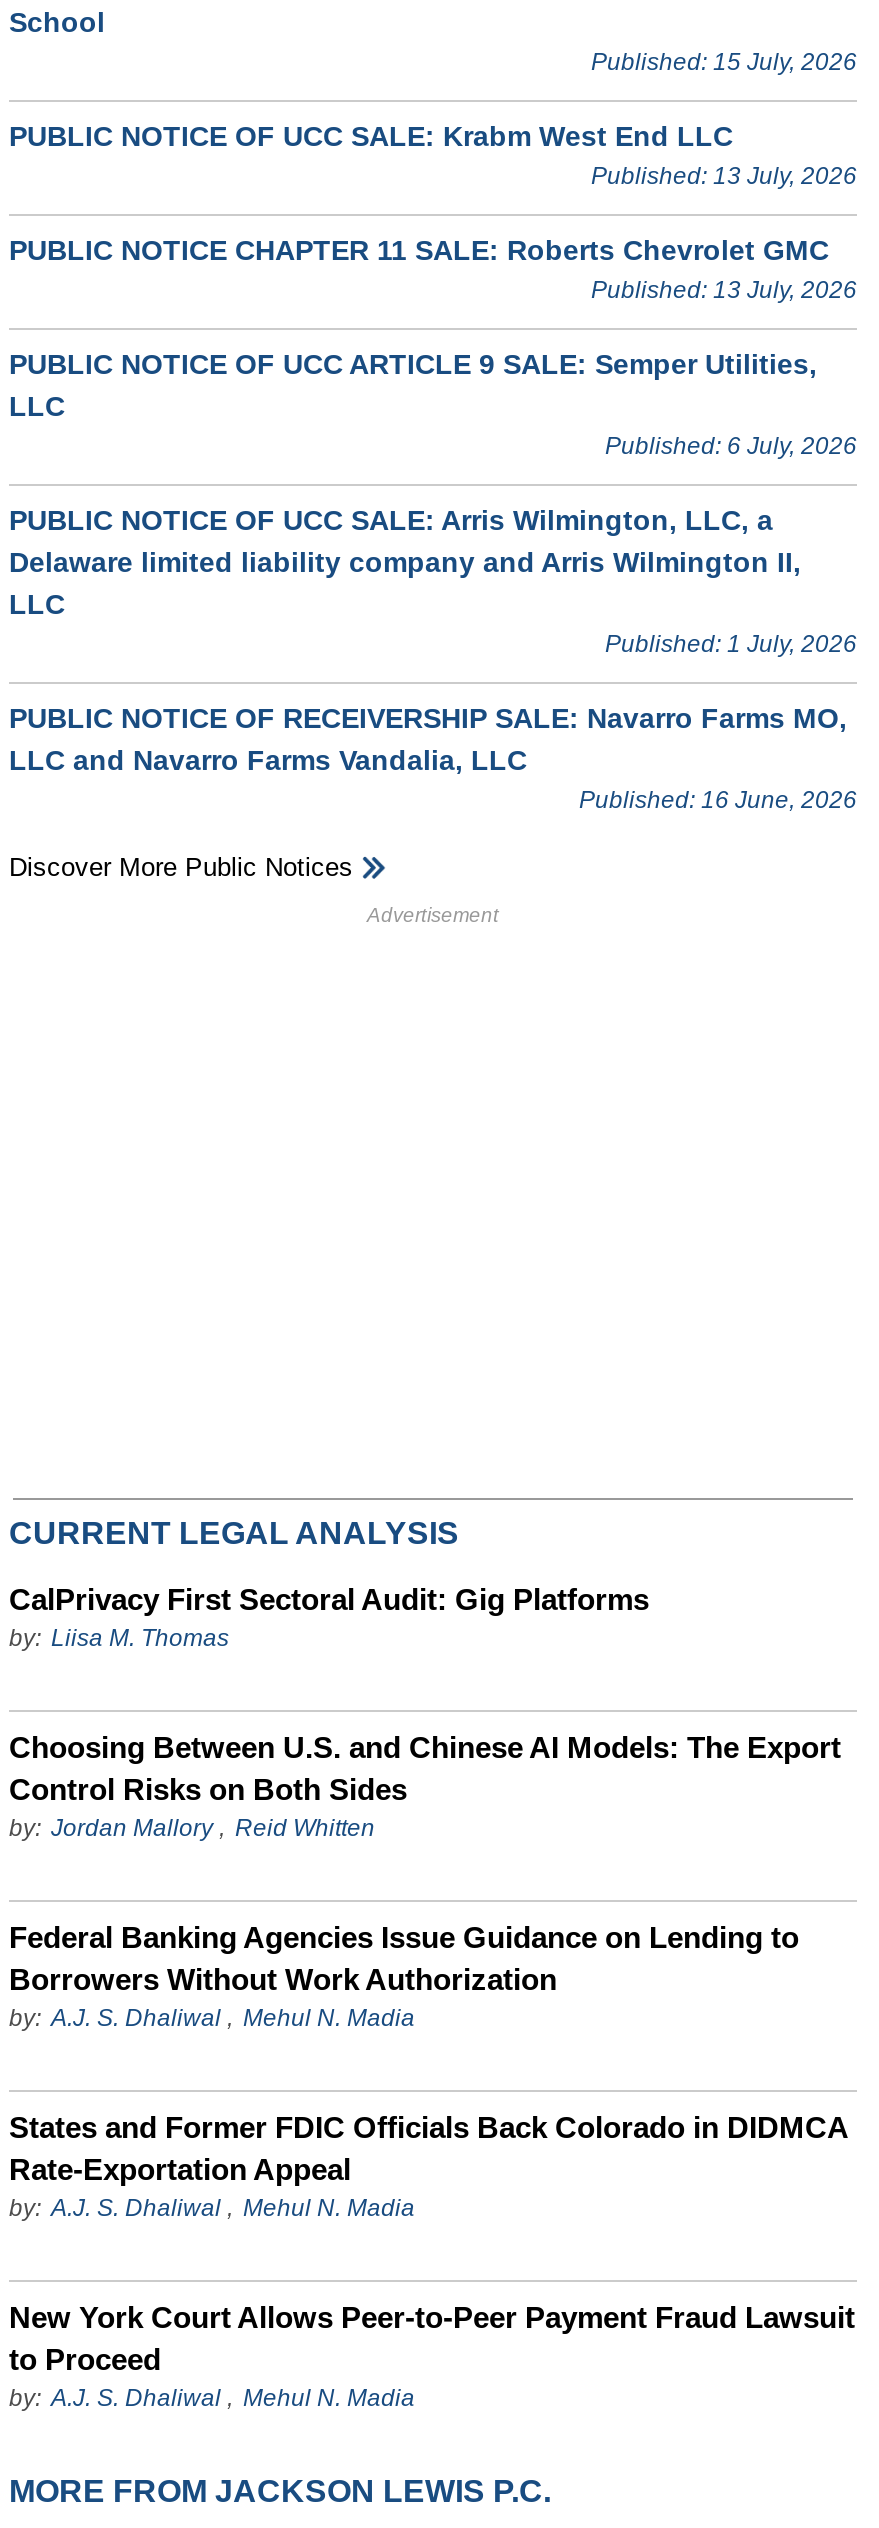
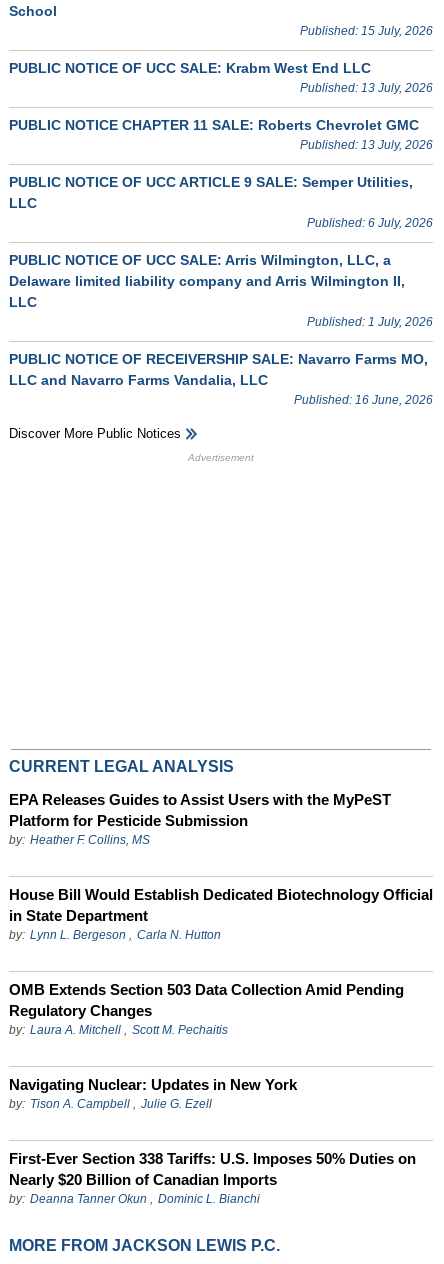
- CalPrivacy First Sectoral Audit: Gig Platforms
- by: Liisa M. Thomas
+ EPA Releases Guides to Assist Users with the MyPeST
+ Platform for Pesticide Submission
+ by: Heather F. Collins, MS

- Choosing Between U.S. and Chinese AI Models: The Export
- Control Risks on Both Sides
- by: Jordan Mallory, Reid Whitten
+ House Bill Would Establish Dedicated Biotechnology Official
+ in State Department
+ by: Lynn L. Bergeson, Carla N. Hutton

- Federal Banking Agencies Issue Guidance on Lending to
- Borrowers Without Work Authorization
- by: A.J. S. Dhaliwal, Mehul N. Madia
+ OMB Extends Section 503 Data Collection Amid Pending
+ Regulatory Changes
+ by: Laura A. Mitchell, Scott M. Pechaitis

- States and Former FDIC Officials Back Colorado in DIDMCA
- Rate-Exportation Appeal
- by: A.J. S. Dhaliwal, Mehul N. Madia
+ Navigating Nuclear: Updates in New York
+ by: Tison A. Campbell, Julie G. Ezell

- New York Court Allows Peer-to-Peer Payment Fraud Lawsuit
- to Proceed
- by: A.J. S. Dhaliwal, Mehul N. Madia
+ First-Ever Section 338 Tariffs: U.S. Imposes 50% Duties on
+ Nearly $20 Billion of Canadian Imports
+ by: Deanna Tanner Okun, Dominic L. Bianchi
